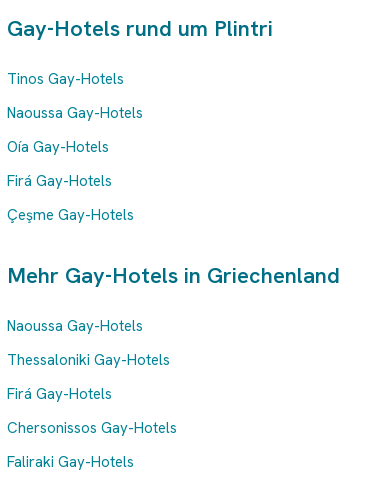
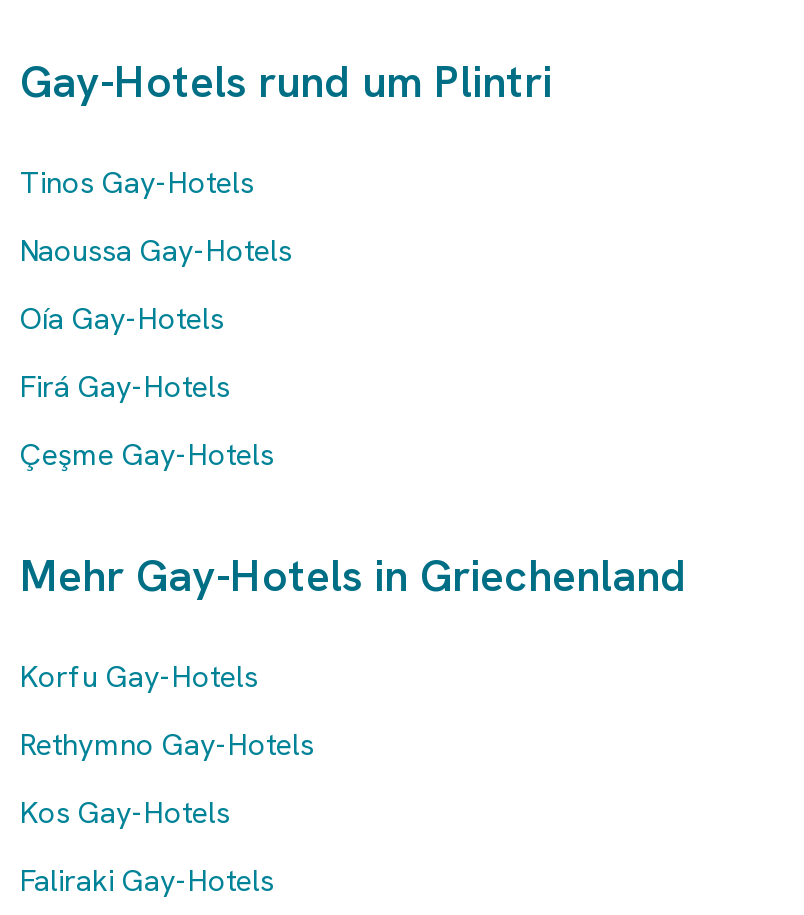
- Naoussa Gay-Hotels
- Thessaloniki Gay-Hotels
- Firá Gay-Hotels
- Chersonissos Gay-Hotels
+ Korfu Gay-Hotels
+ Rethymno Gay-Hotels
+ Kos Gay-Hotels
